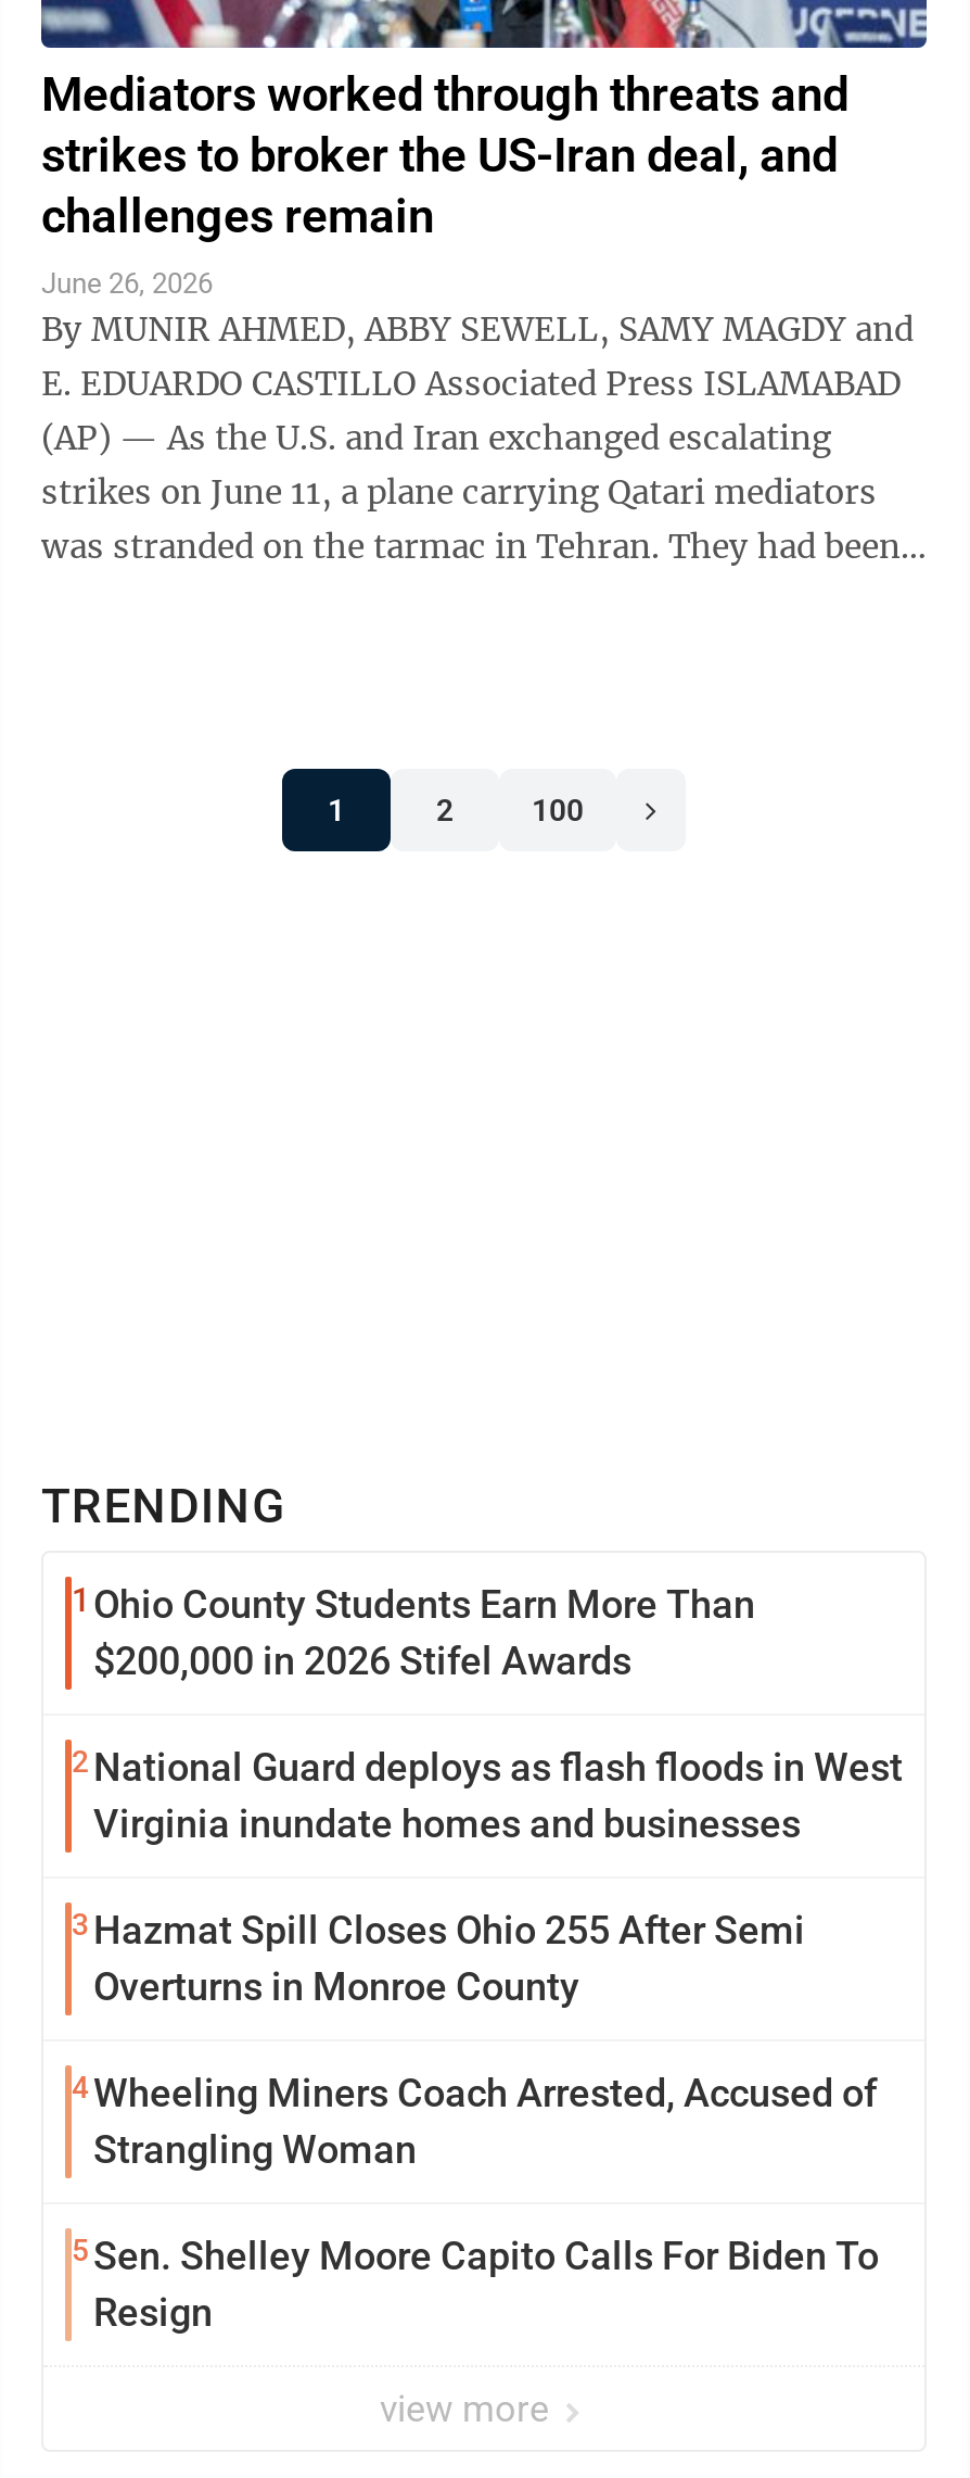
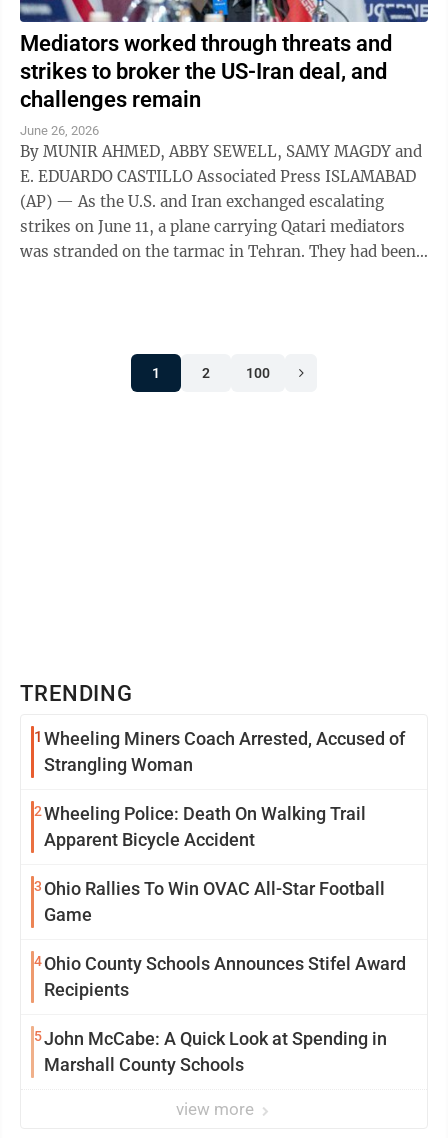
- 1 Ohio County Students Earn More Than
- $200,000 in 2026 Stifel Awards
- 2 National Guard deploys as flash floods in West
- Virginia inundate homes and businesses
- 3 Hazmat Spill Closes Ohio 255 After Semi
- Overturns in Monroe County
- 4 Wheeling Miners Coach Arrested, Accused of
+ 1 Wheeling Miners Coach Arrested, Accused of

moved up: Strangling Woman

- 5 Sen. Shelley Moore Capito Calls For Biden To
- Resign
+ 2 Wheeling Police: Death On Walking Trail
+ Apparent Bicycle Accident
+ 3 Ohio Rallies To Win OVAC All-Star Football
+ Game
+ 4 Ohio County Schools Announces Stifel Award
+ Recipients
+ 5 John McCabe: A Quick Look at Spending in
+ Marshall County Schools
